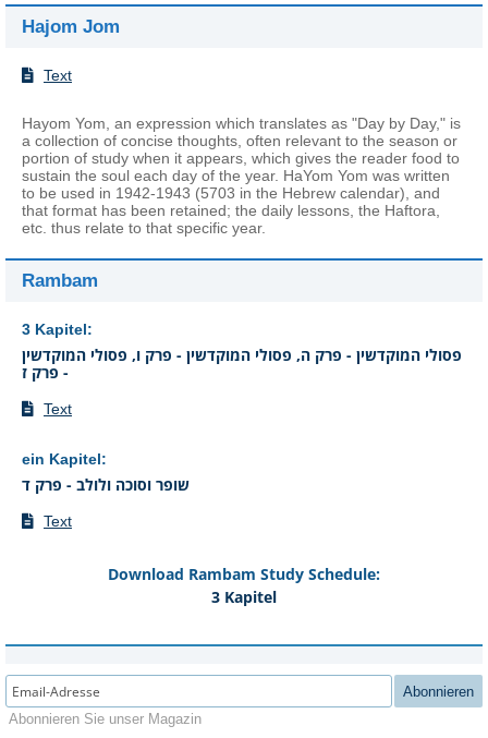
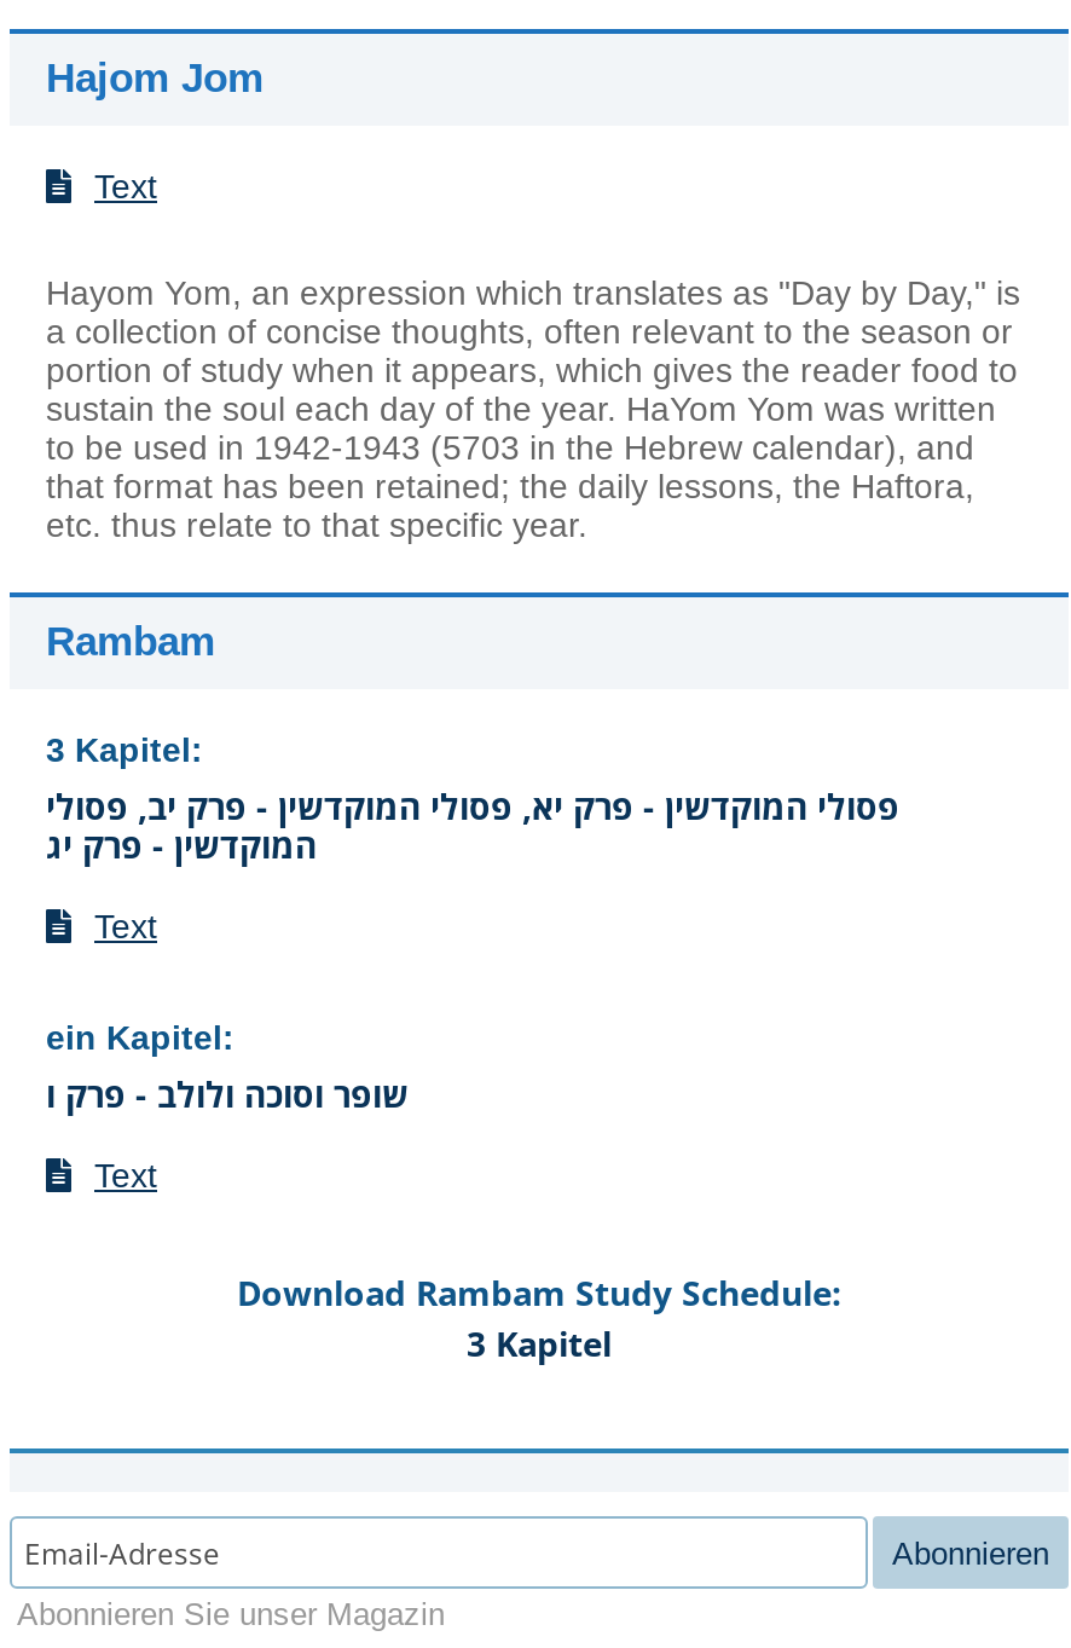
- פסולי המוקדשין - פרק ה, פסולי המוקדשין - פרק ו, פסולי המוקדשין
- - פרק ז
+ פסולי המוקדשין - פרק יא, פסולי המוקדשין - פרק יב, פסולי
+ המוקדשין - פרק יג

- שופר וסוכה ולולב - פרק ד
+ שופר וסוכה ולולב - פרק ו
